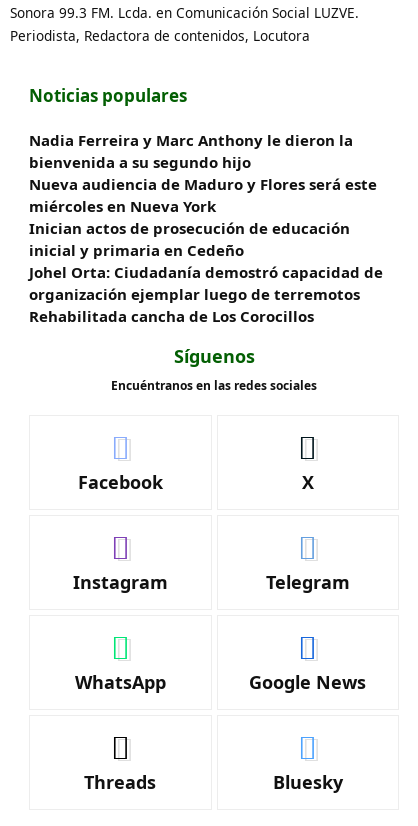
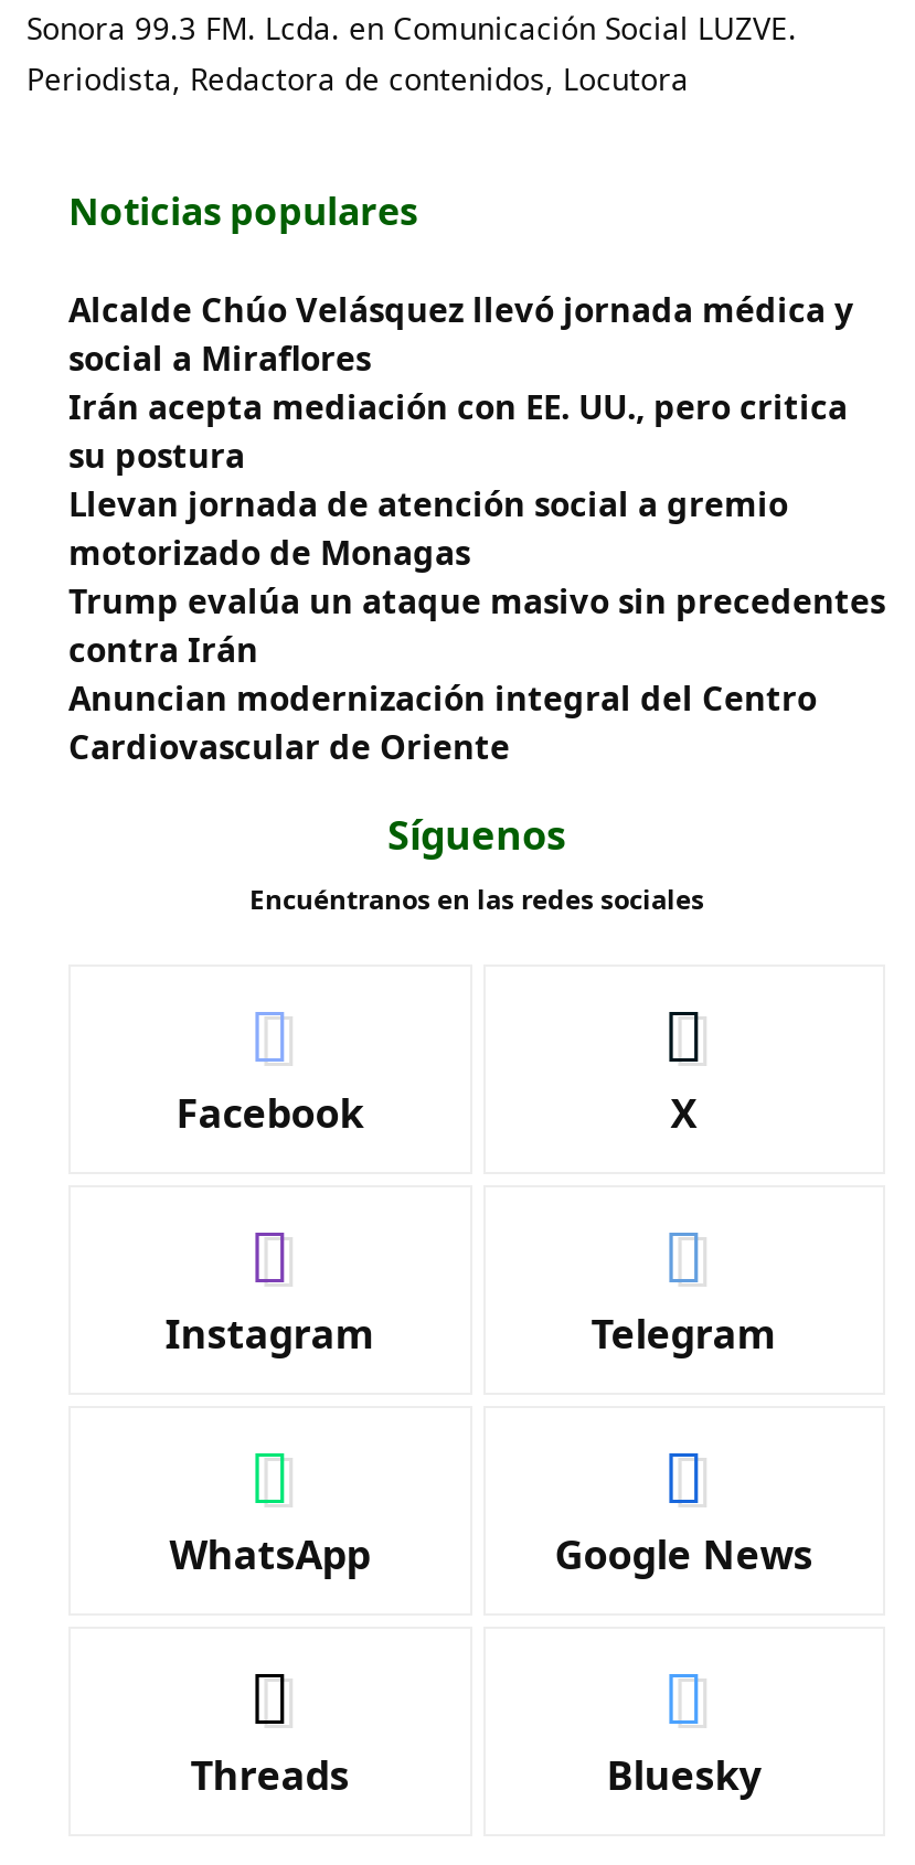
- Nadia Ferreira y Marc Anthony le dieron la
- bienvenida a su segundo hijo
- Nueva audiencia de Maduro y Flores será este
- miércoles en Nueva York
- Inician actos de prosecución de educación
- inicial y primaria en Cedeño
- Johel Orta: Ciudadanía demostró capacidad de
- organización ejemplar luego de terremotos
- Rehabilitada cancha de Los Corocillos
+ Alcalde Chúo Velásquez llevó jornada médica y
+ social a Miraflores
+ Irán acepta mediación con EE. UU., pero critica
+ su postura
+ Llevan jornada de atención social a gremio
+ motorizado de Monagas
+ Trump evalúa un ataque masivo sin precedentes
+ contra Irán
+ Anuncian modernización integral del Centro
+ Cardiovascular de Oriente
